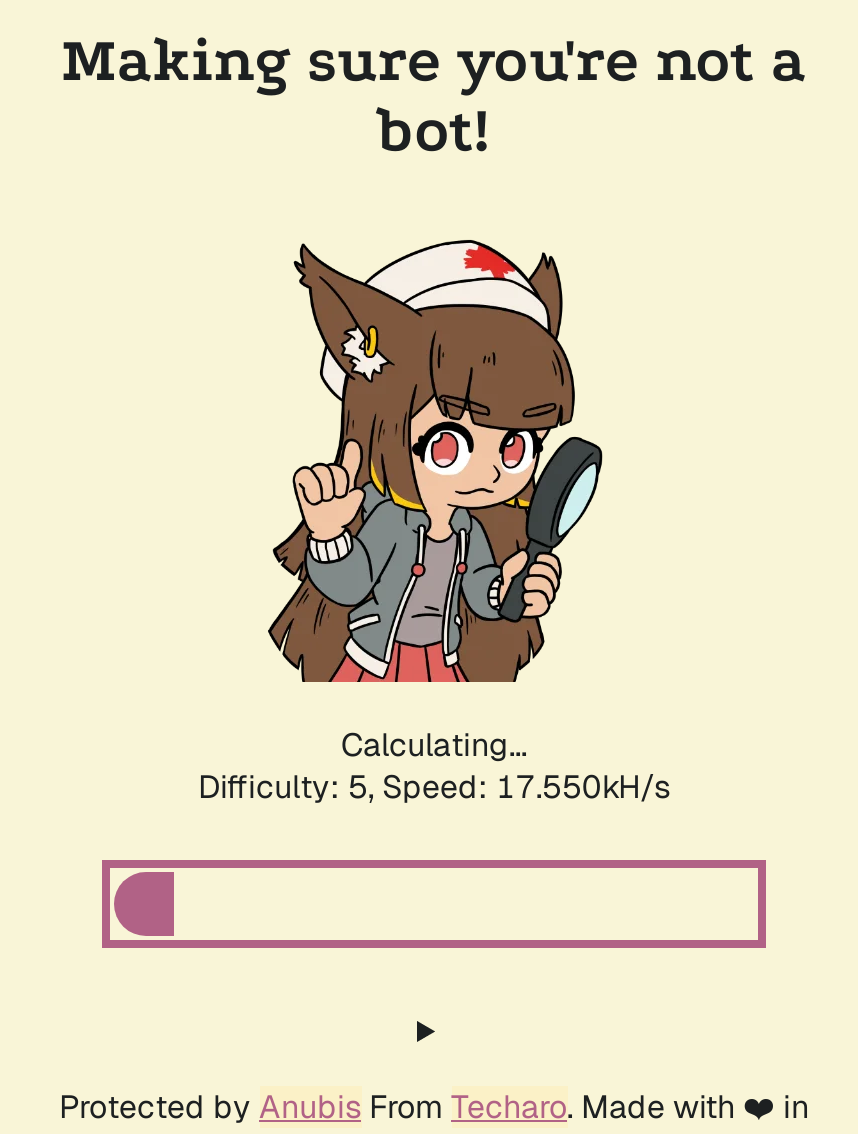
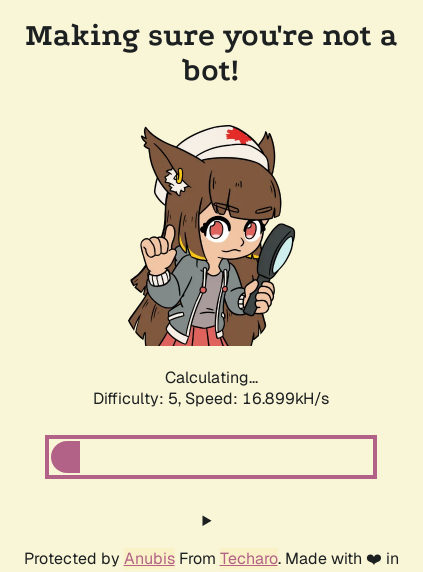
- Difficulty: 5, Speed: 17.550kH/s
+ Difficulty: 5, Speed: 16.899kH/s
